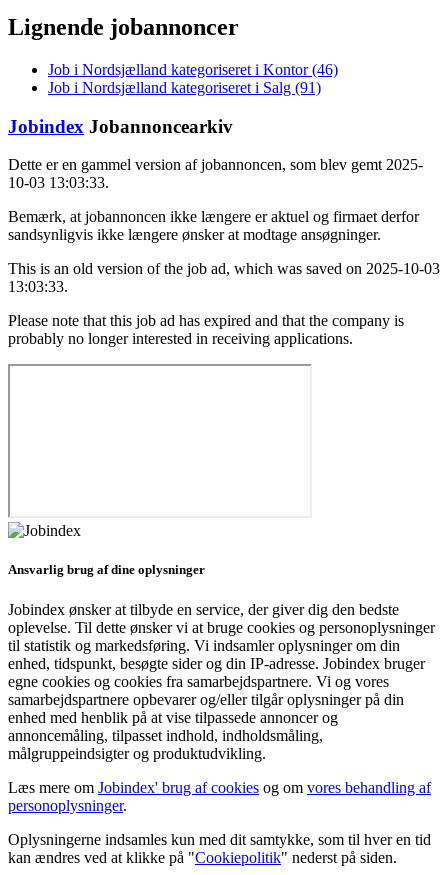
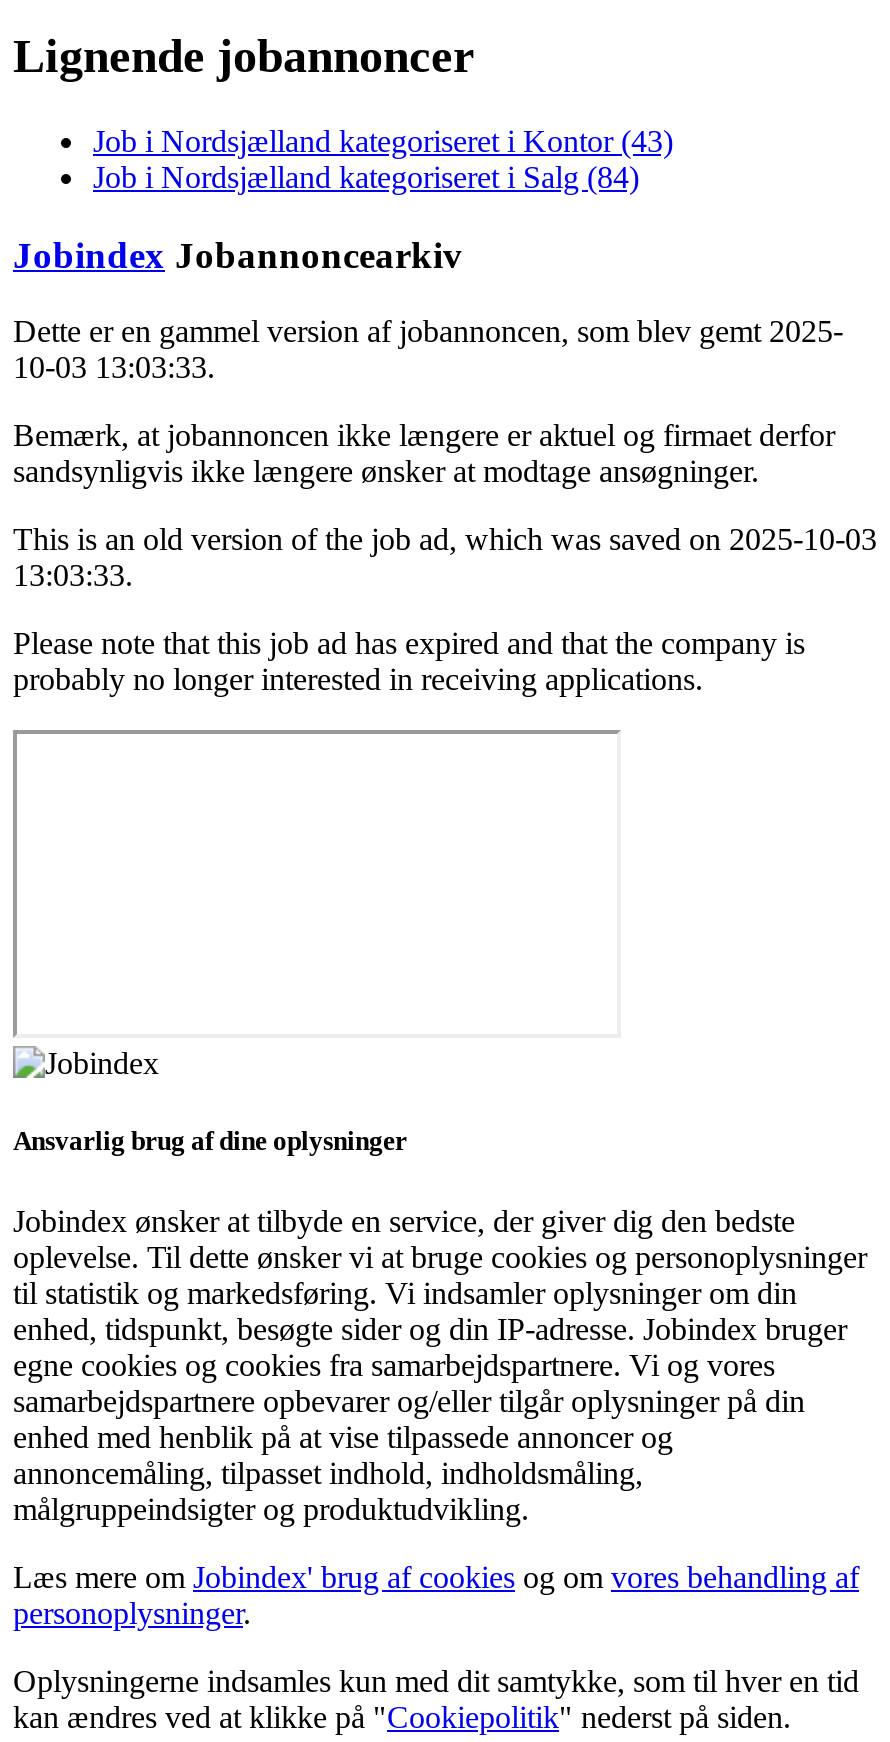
- Job i Nordsjælland kategoriseret i Kontor (46)
+ Job i Nordsjælland kategoriseret i Kontor (43)

- Job i Nordsjælland kategoriseret i Salg (91)
+ Job i Nordsjælland kategoriseret i Salg (84)
